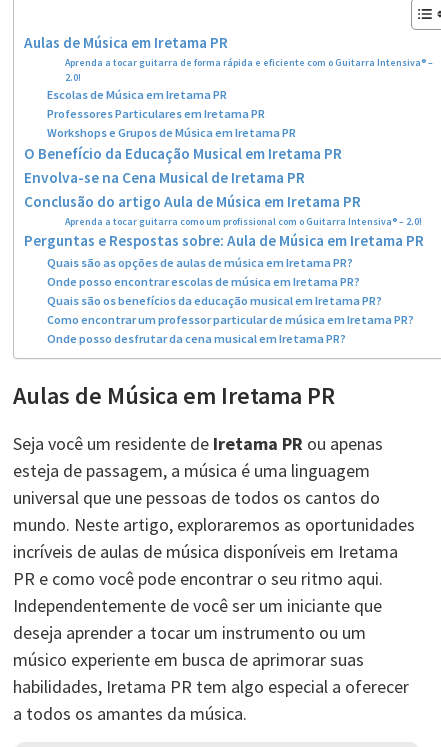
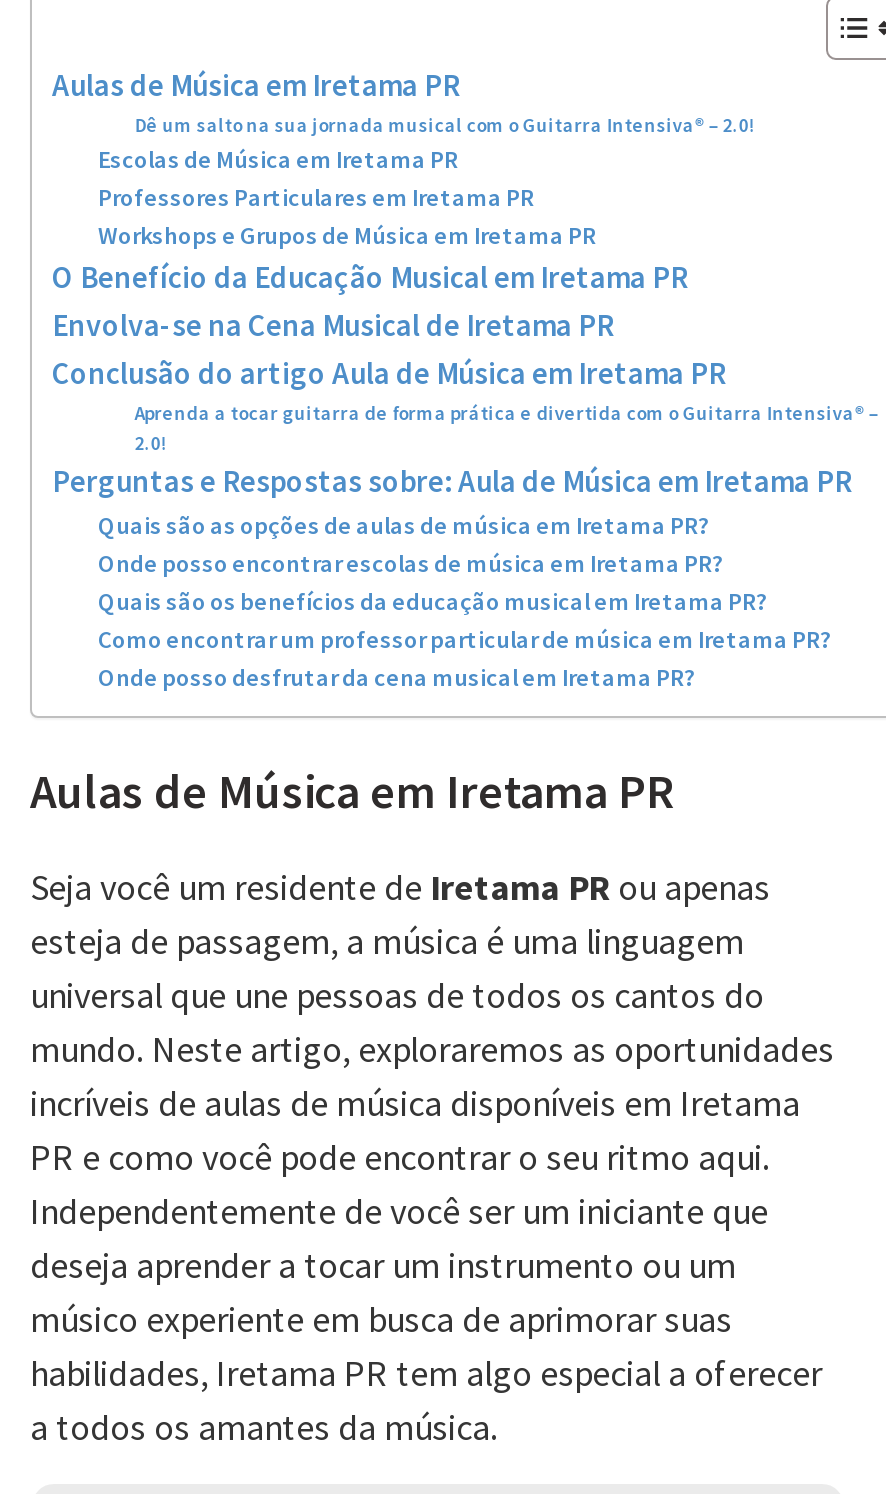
- Aprenda a tocar guitarra de forma rápida e eficiente com o Guitarra Intensiva® –
- 2.0!
+ Dê um salto na sua jornada musical com o Guitarra Intensiva® – 2.0!

- Aprenda a tocar guitarra como um profissional com o Guitarra Intensiva® – 2.0!
+ Aprenda a tocar guitarra de forma prática e divertida com o Guitarra Intensiva® –
+ 2.0!
